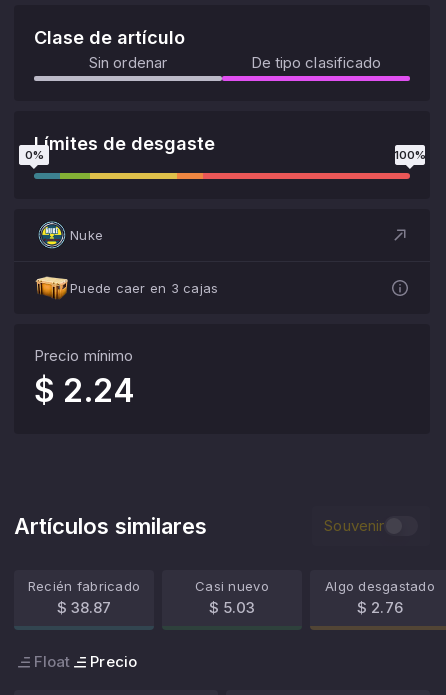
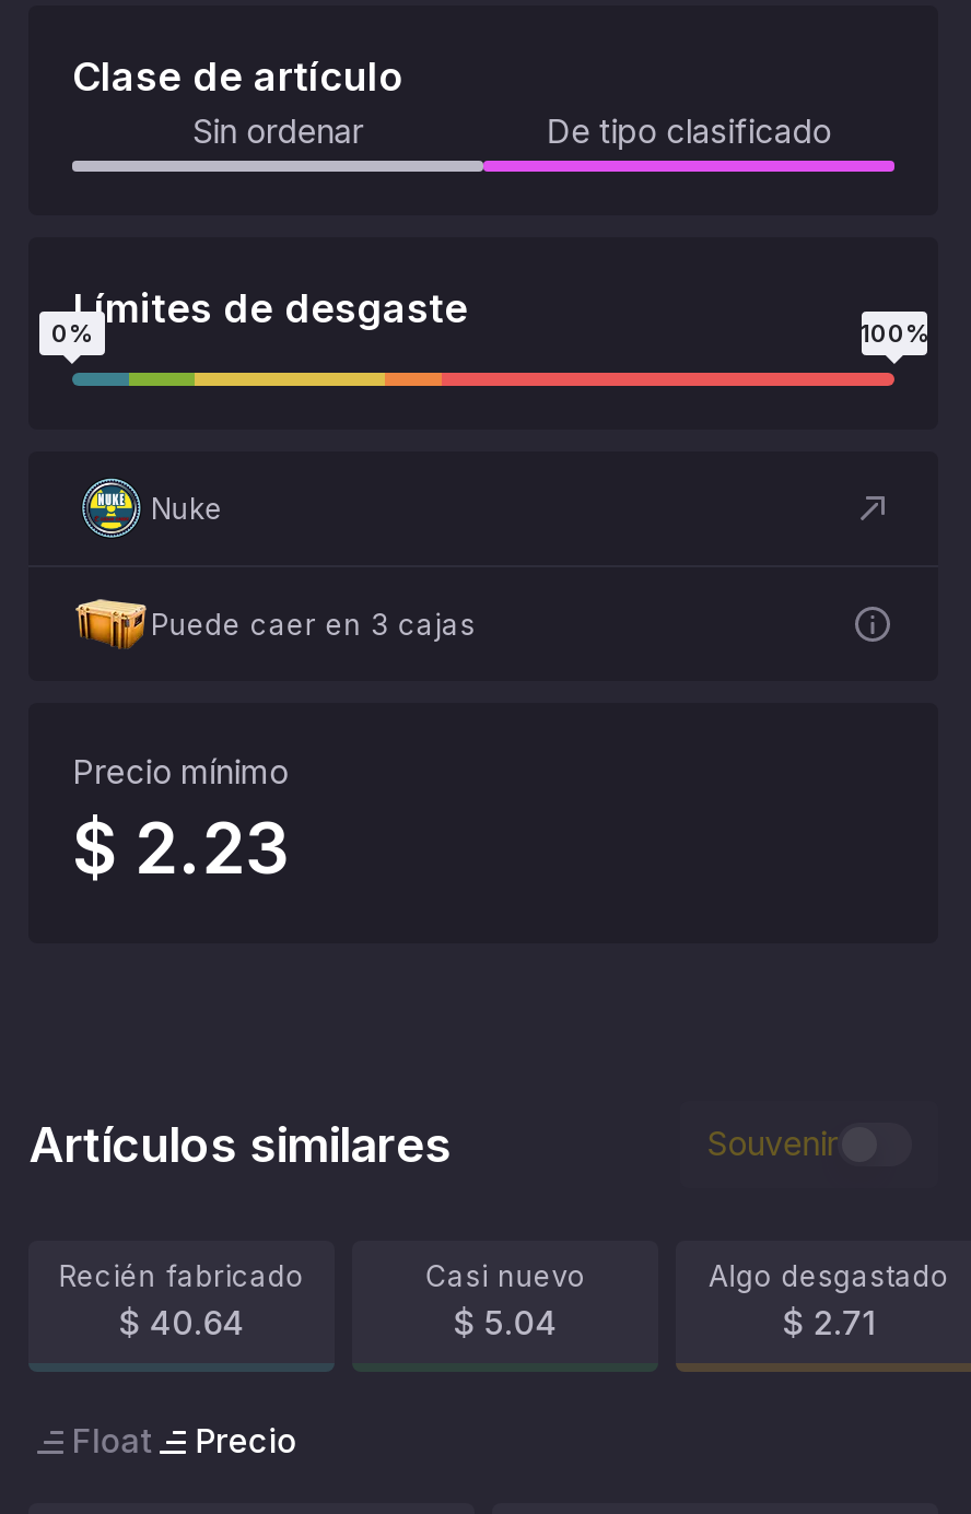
- $ 2.24
+ $ 2.23

- $ 38.87
+ $ 40.64

- $ 5.03
+ $ 5.04

- $ 2.76
+ $ 2.71
